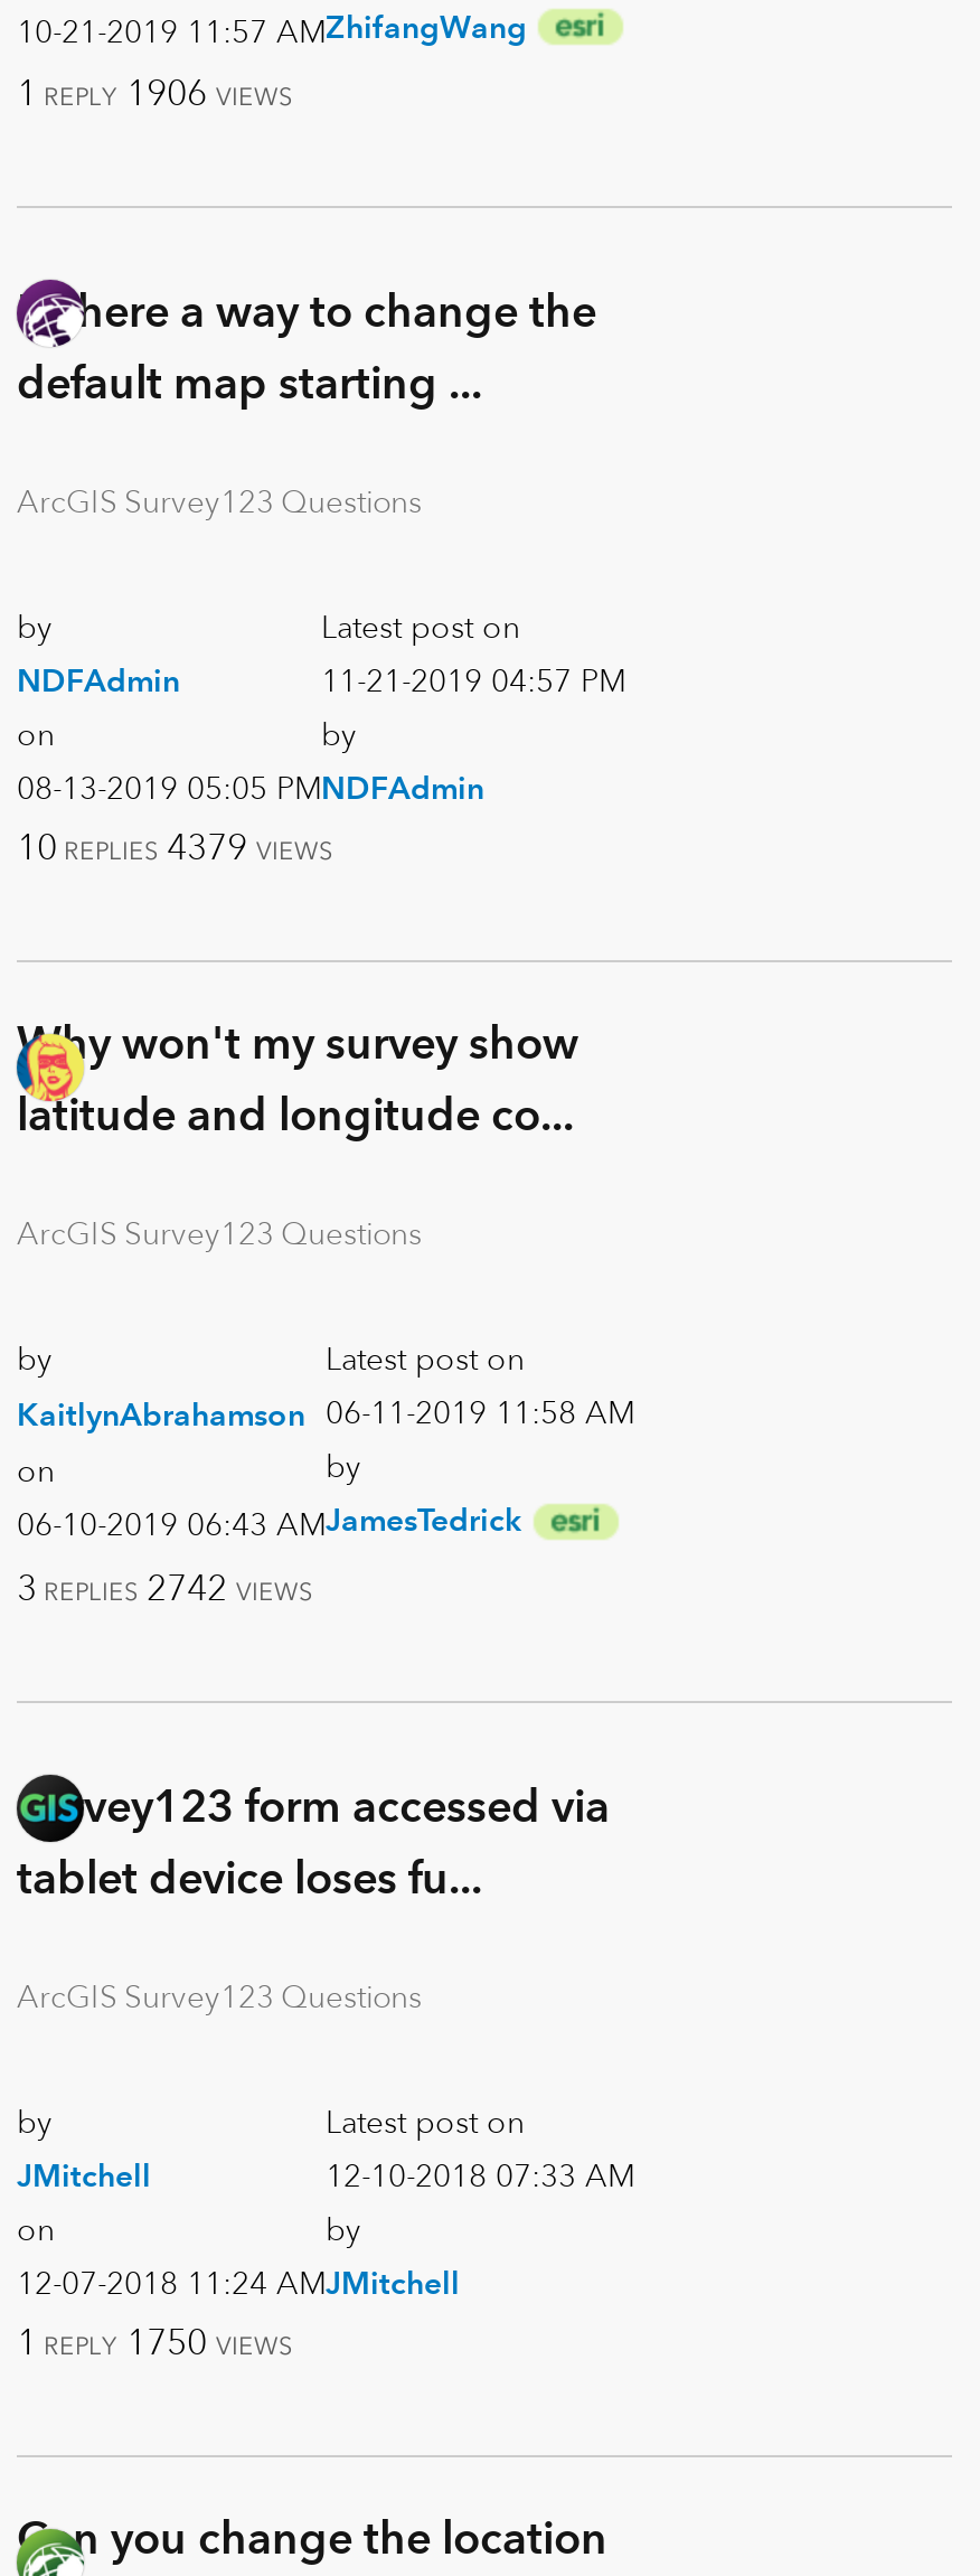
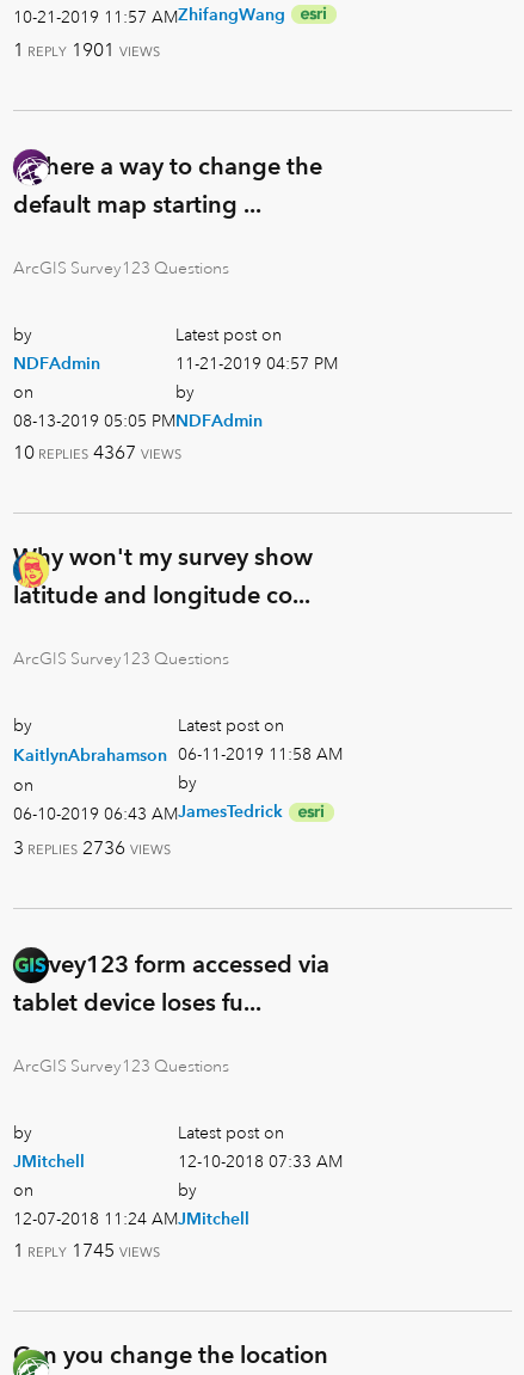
- 1 REPLY 1906 VIEWS
+ 1 REPLY 1901 VIEWS

- 10 REPLIES 4379 VIEWS
+ 10 REPLIES 4367 VIEWS

- 3 REPLIES 2742 VIEWS
+ 3 REPLIES 2736 VIEWS

- 1 REPLY 1750 VIEWS
+ 1 REPLY 1745 VIEWS
